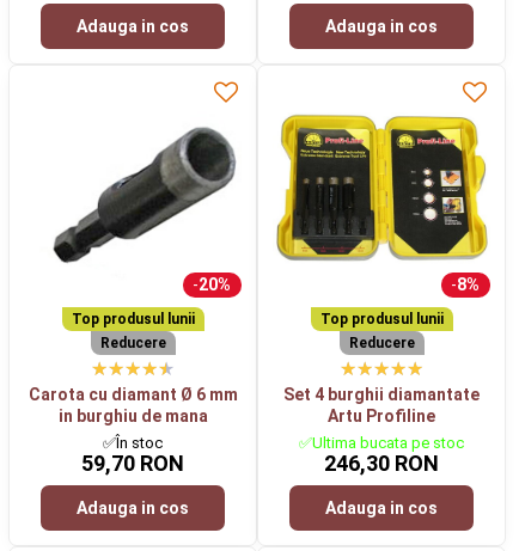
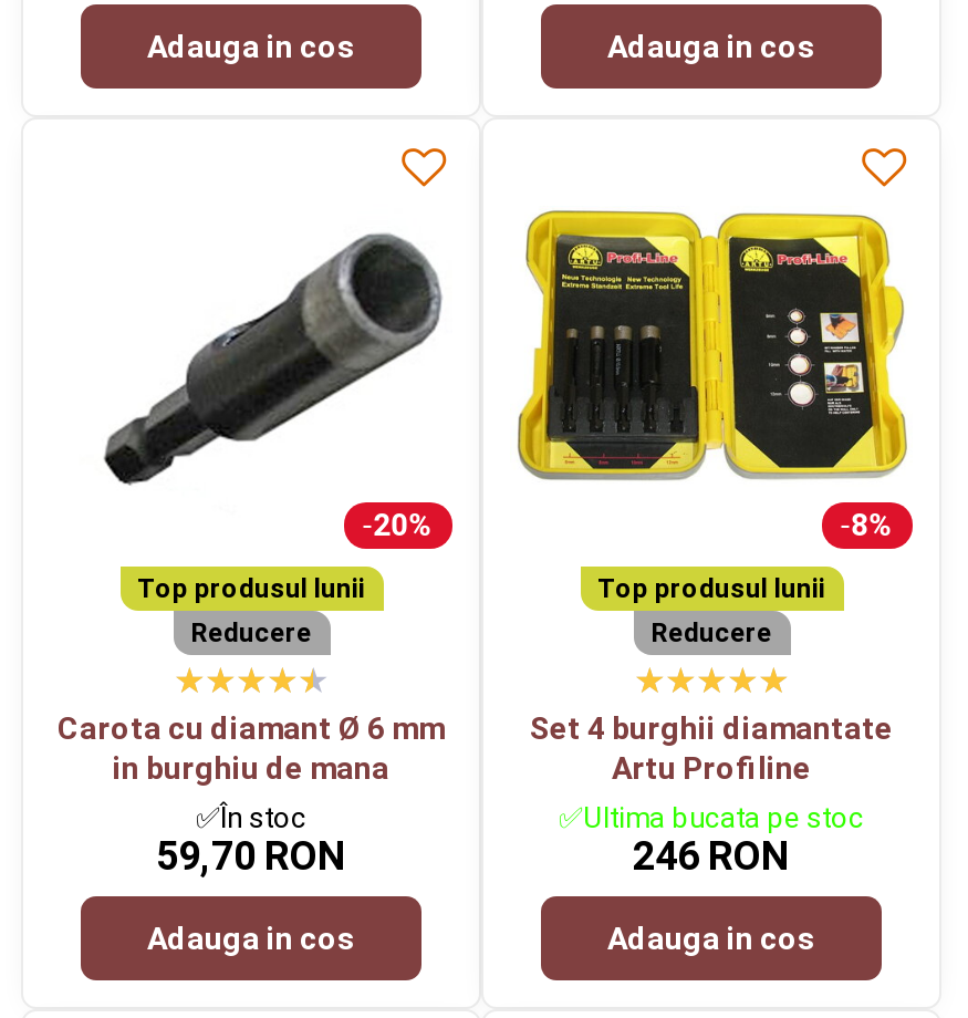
- 246,30 RON
+ 246 RON
